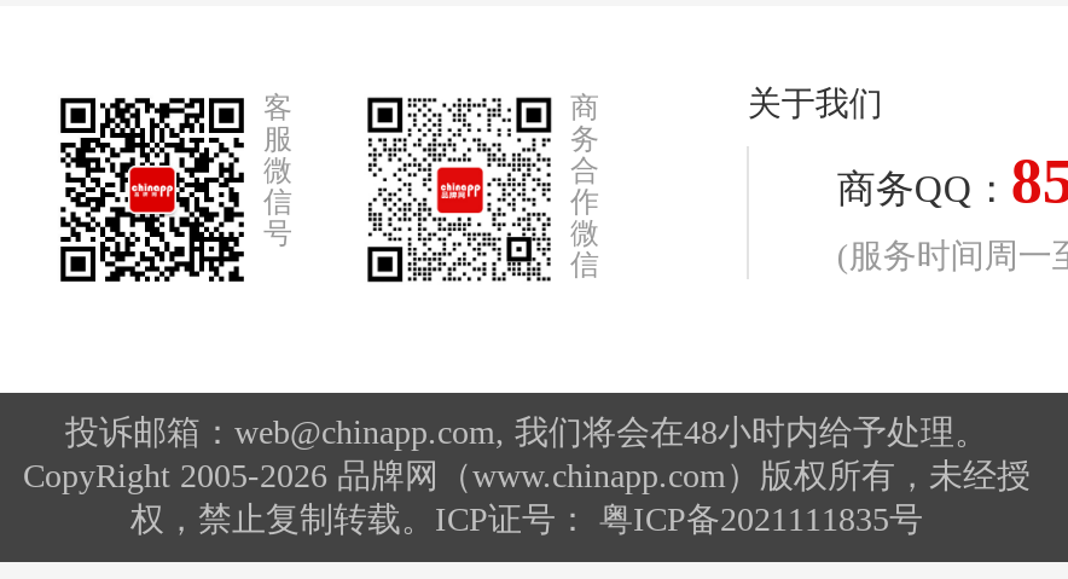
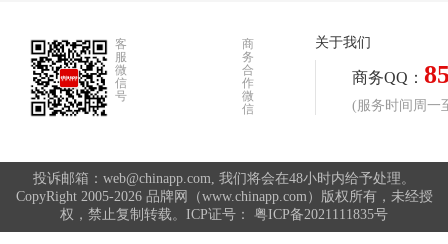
- [image]
